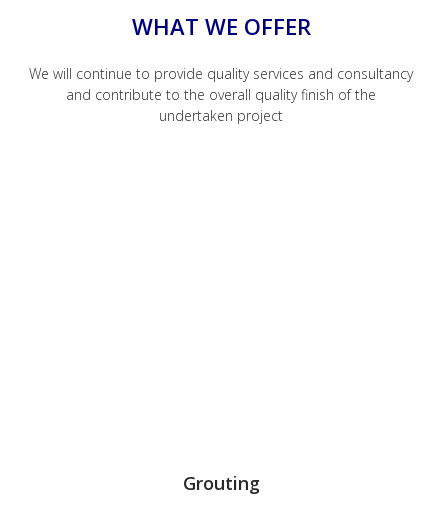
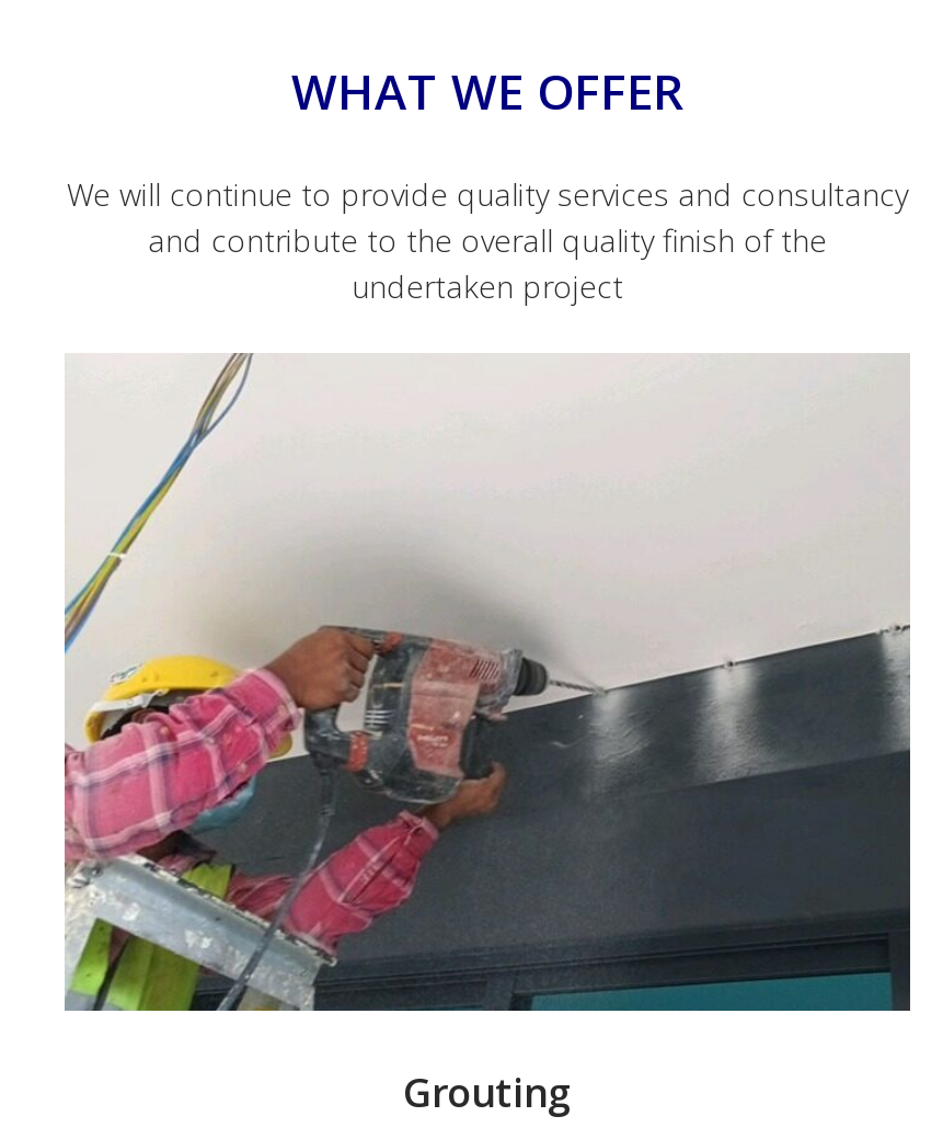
+ [image]
